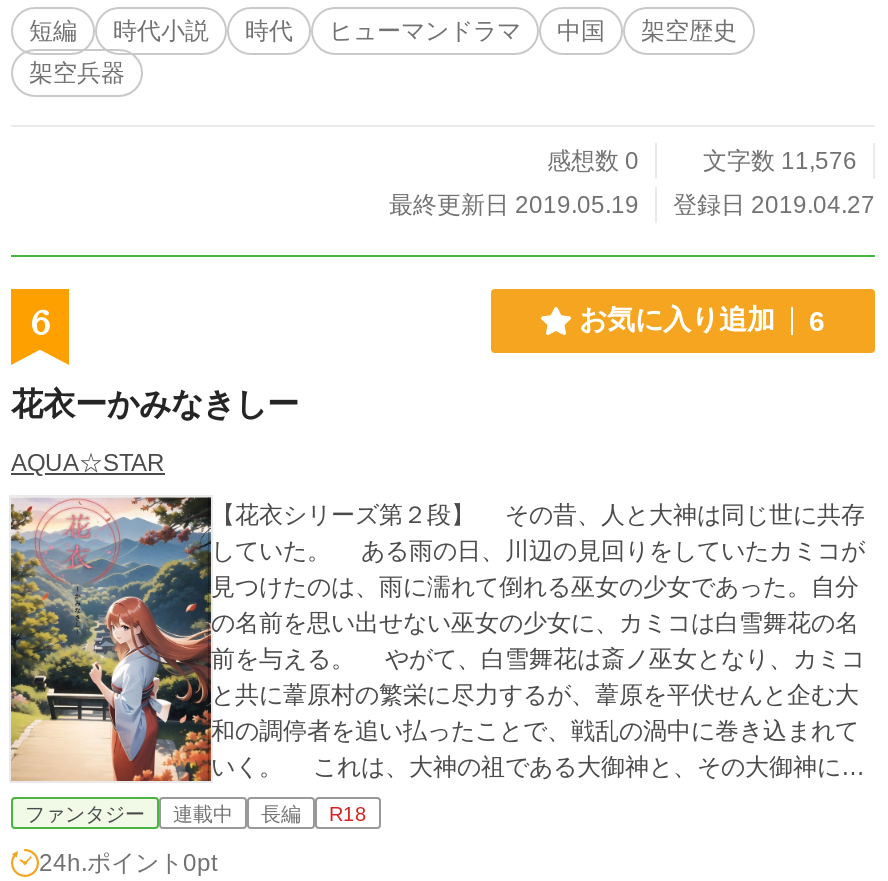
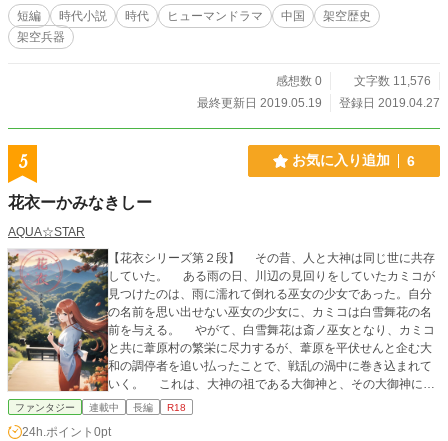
- 6
+ 5
